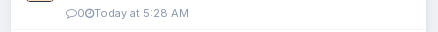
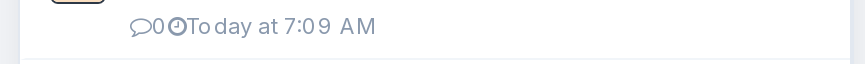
- 0 Today at 5:28 AM
+ 0 Today at 7:09 AM
